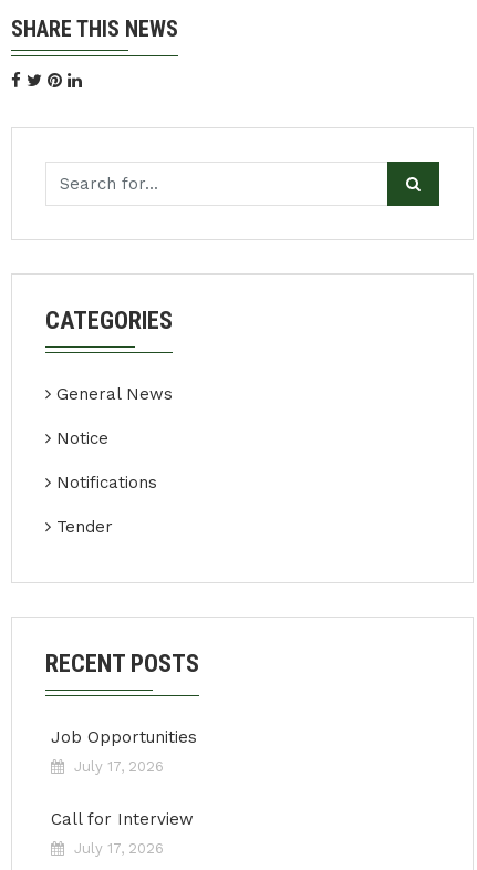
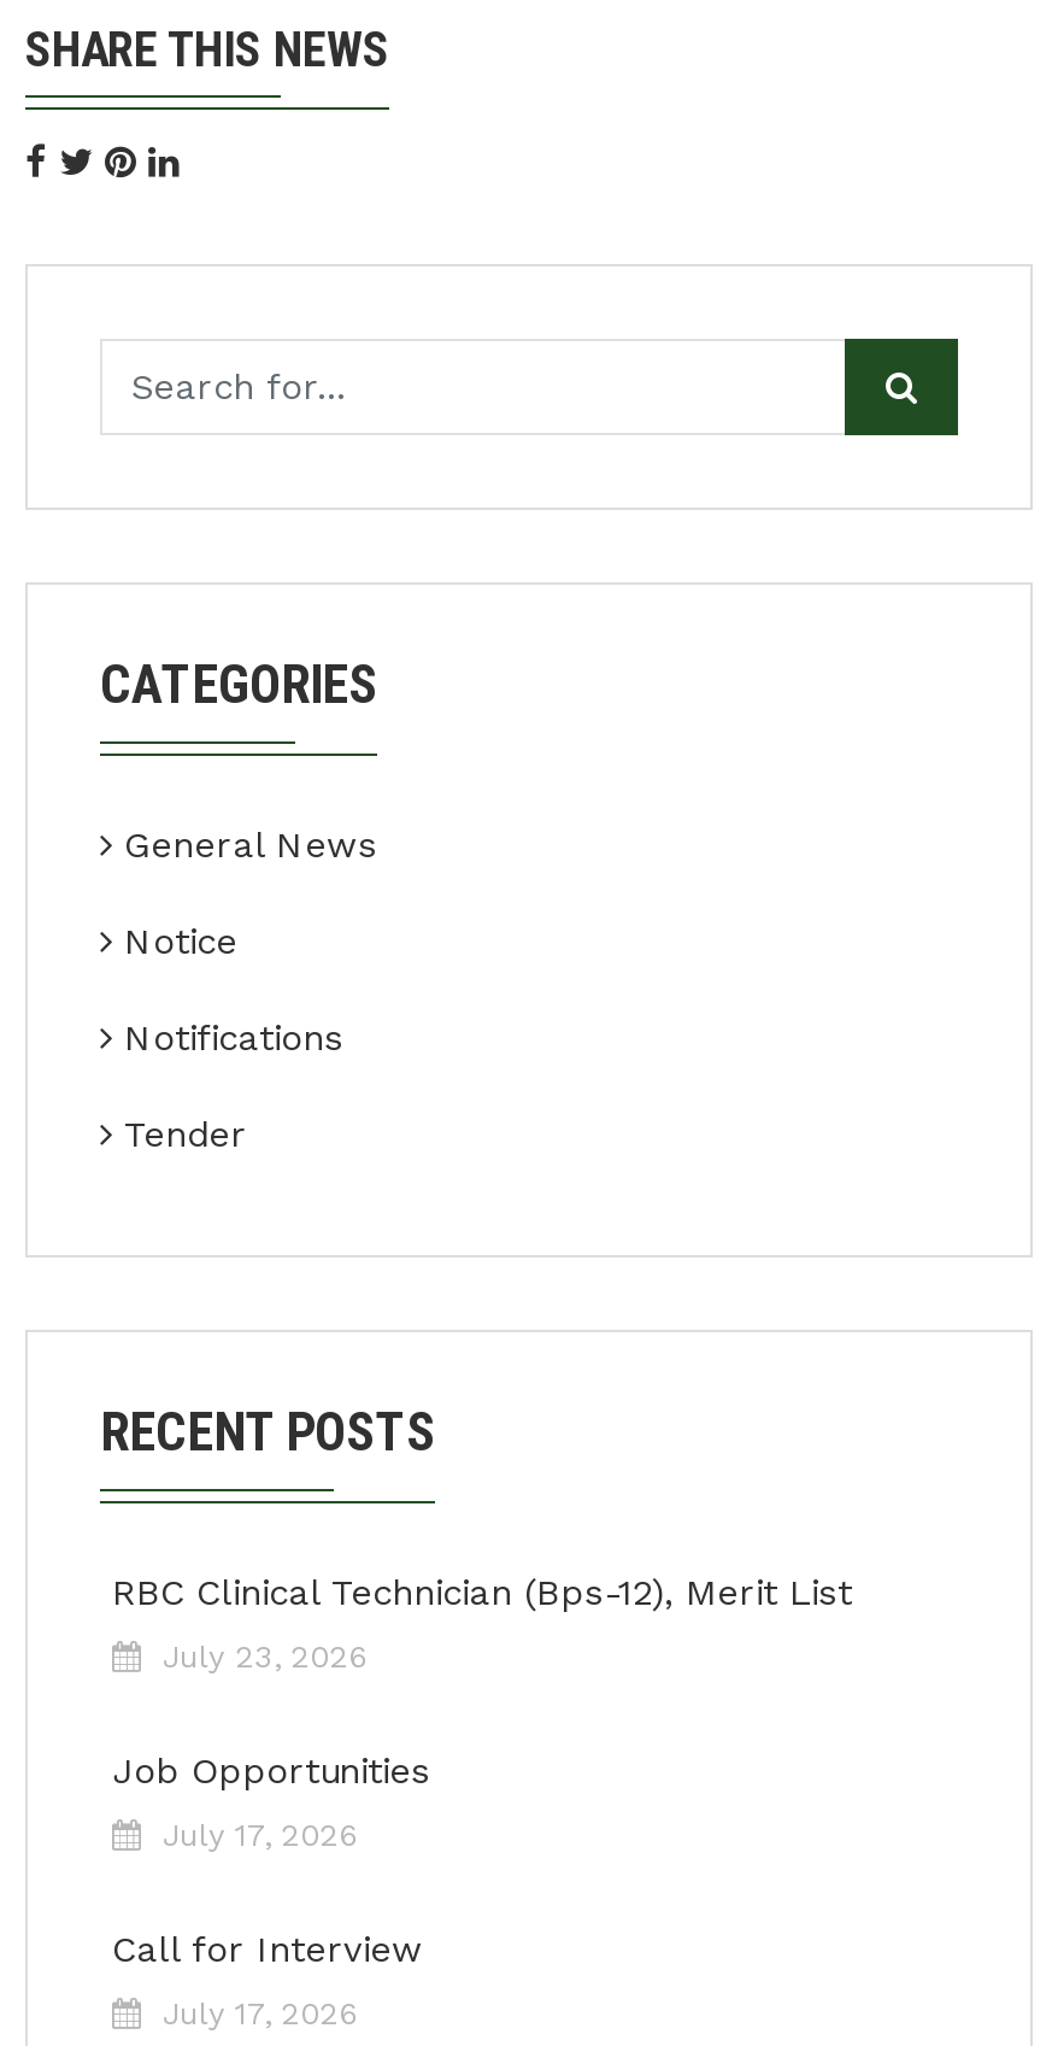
+ RBC Clinical Technician (Bps-12), Merit List
+ July 23, 2026
